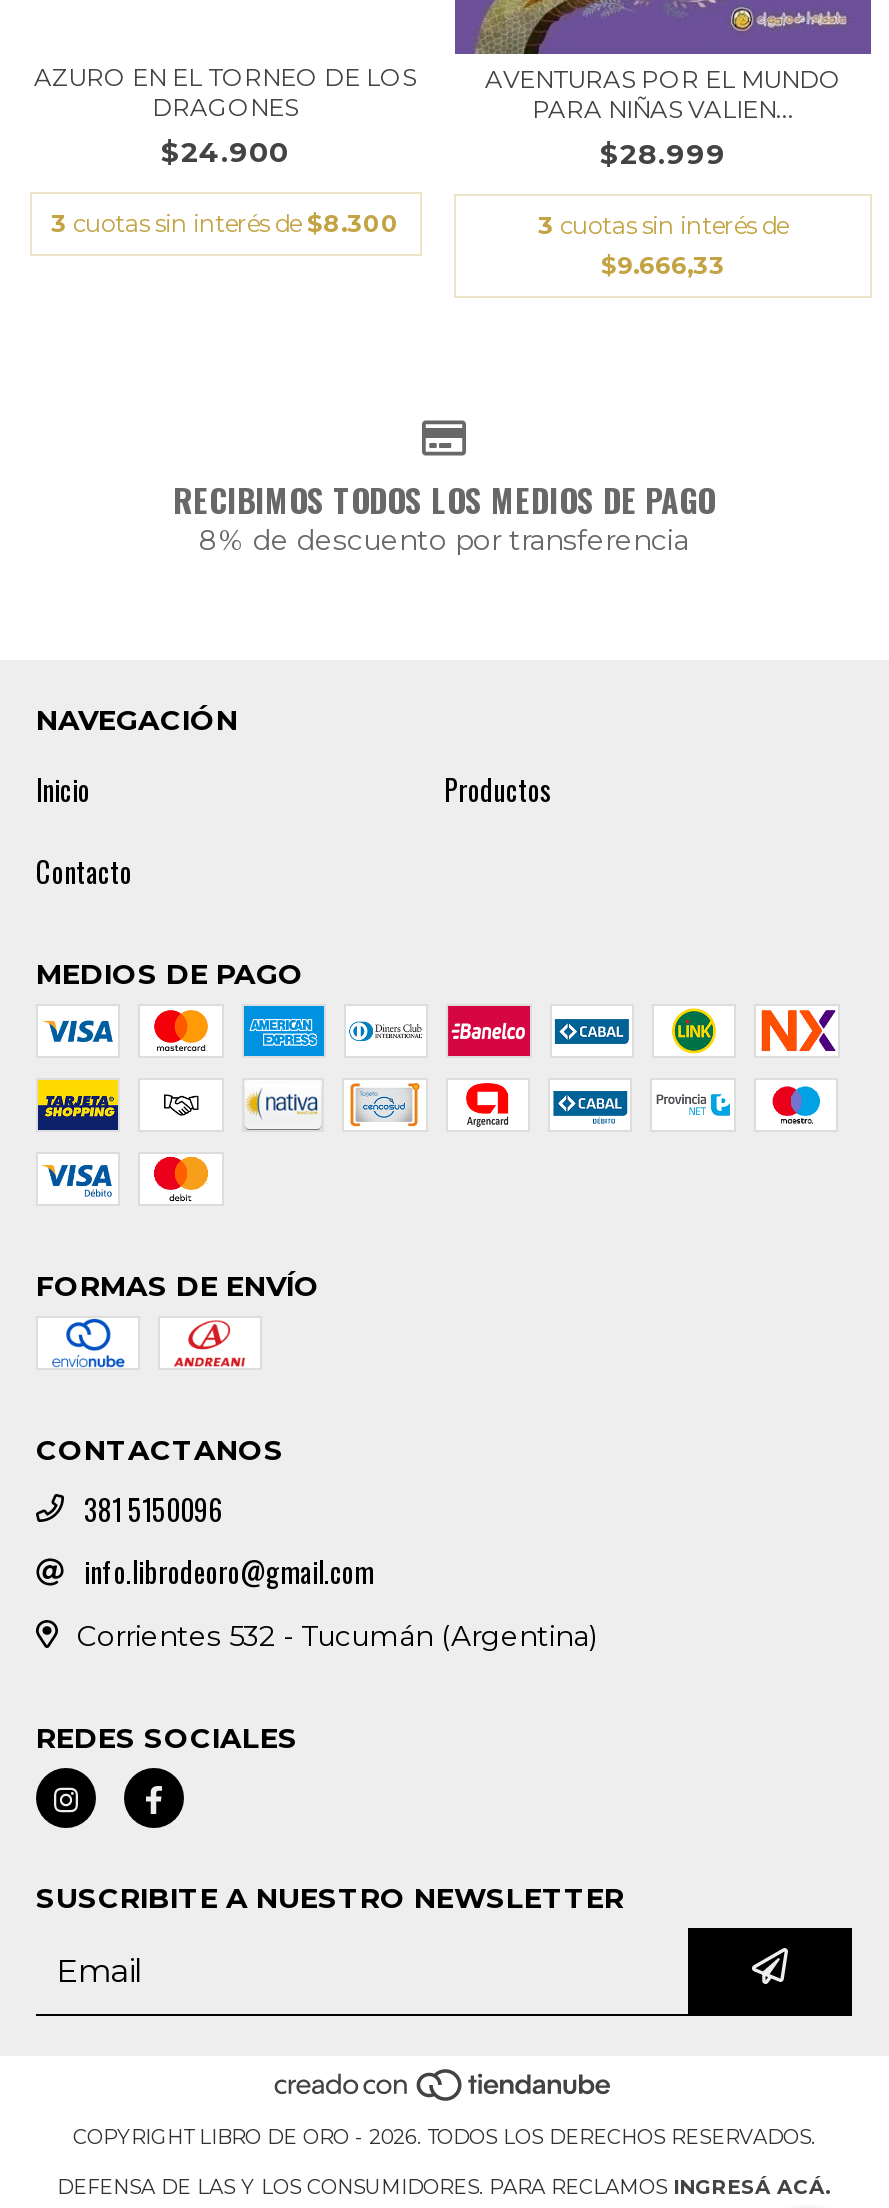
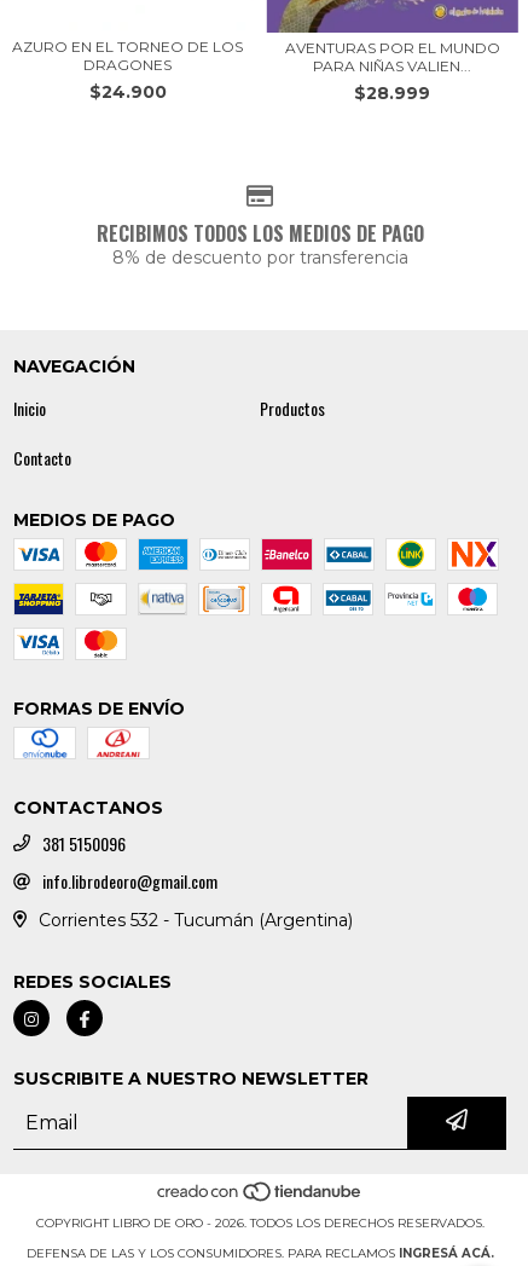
- 3 cuotas sin interés de $8.300

- 3 cuotas sin interés de
- $9.666,33
